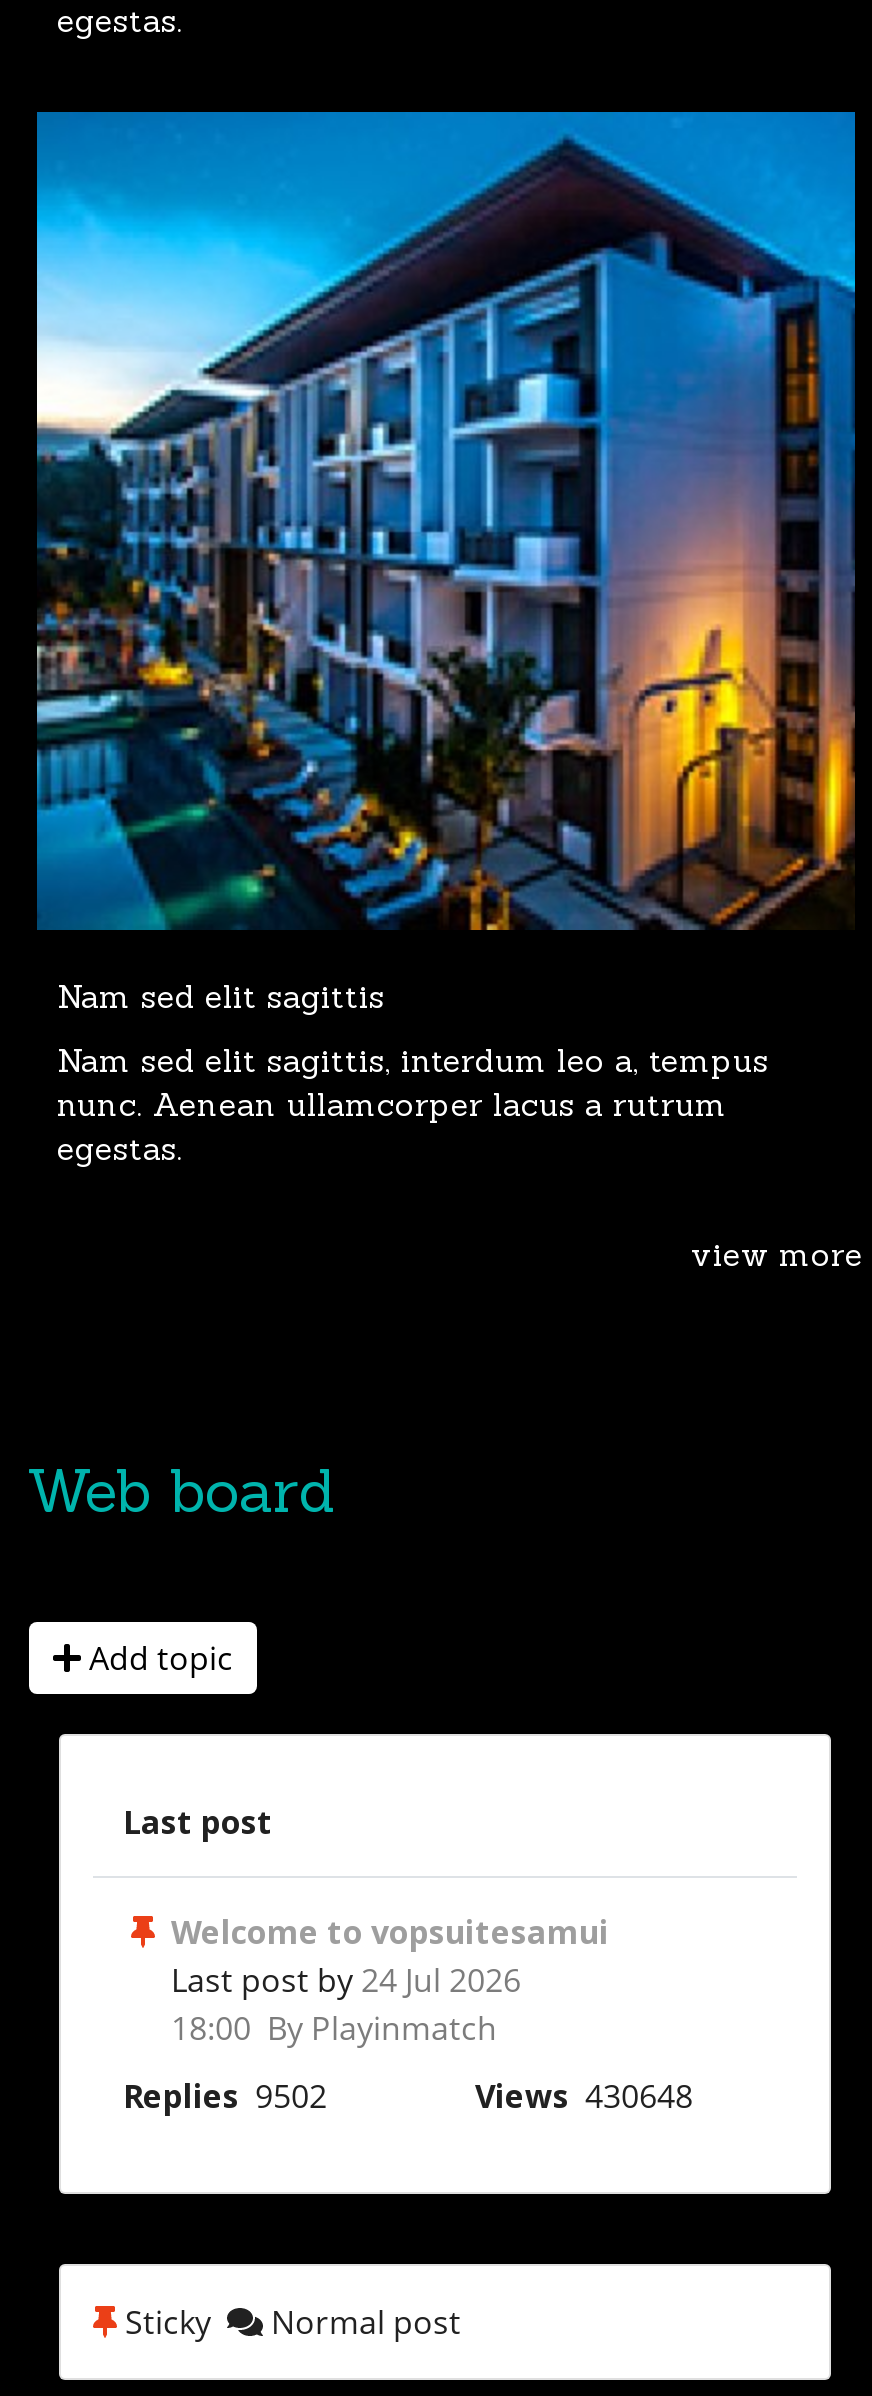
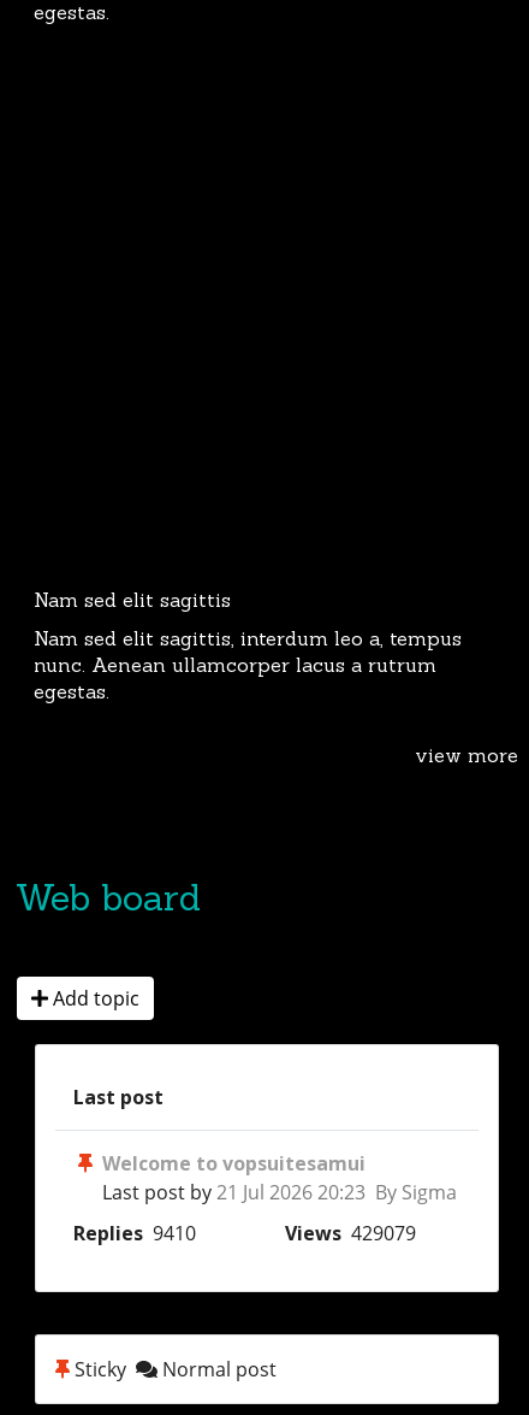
- [image]

- Last post by 24 Jul 2026
- 18:00 By Playinmatch
+ Last post by 21 Jul 2026 20:23 By Sigma

- Replies 9502
- Views 430648
+ Replies 9410
+ Views 429079
